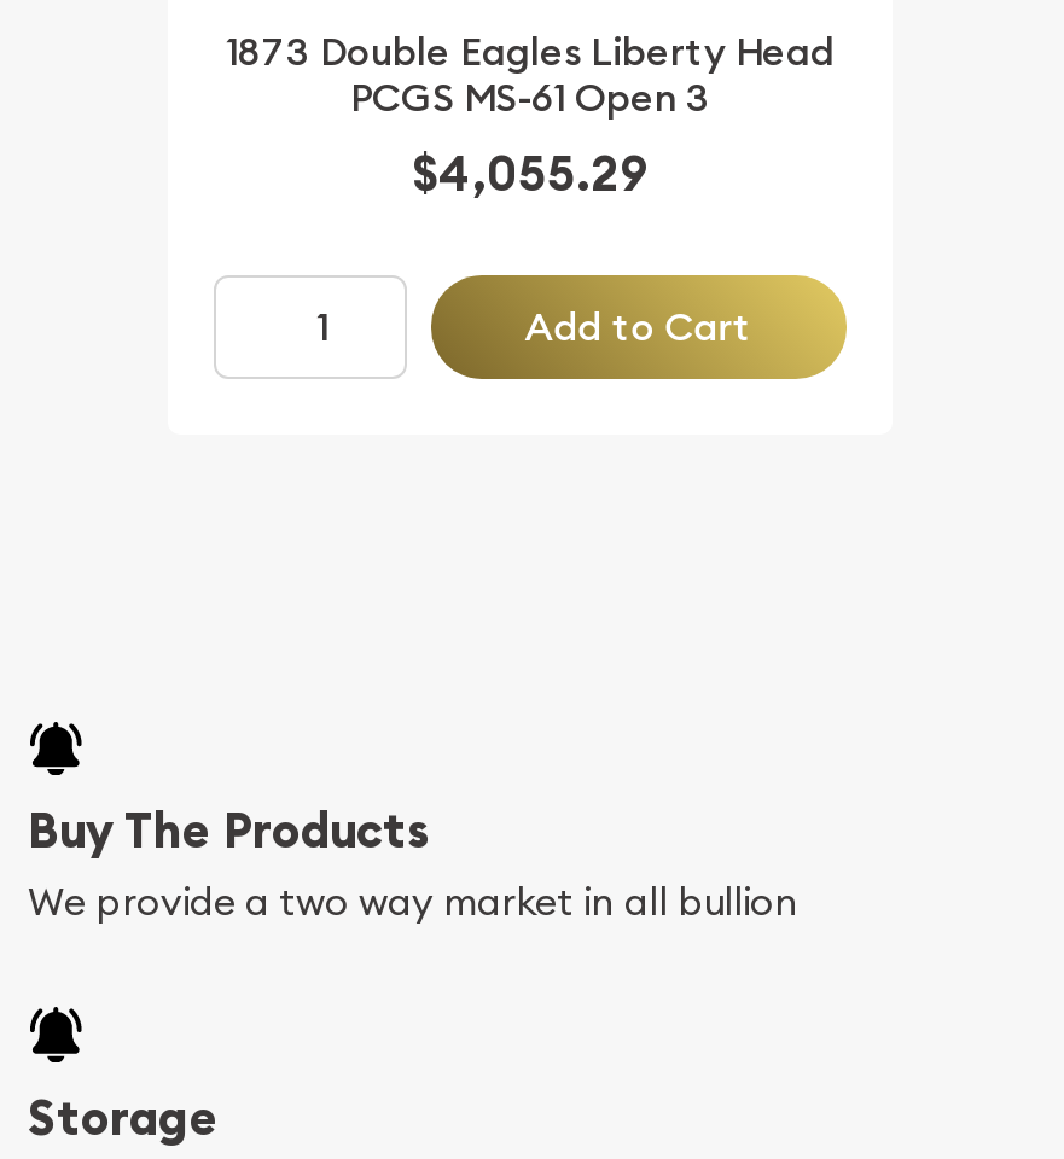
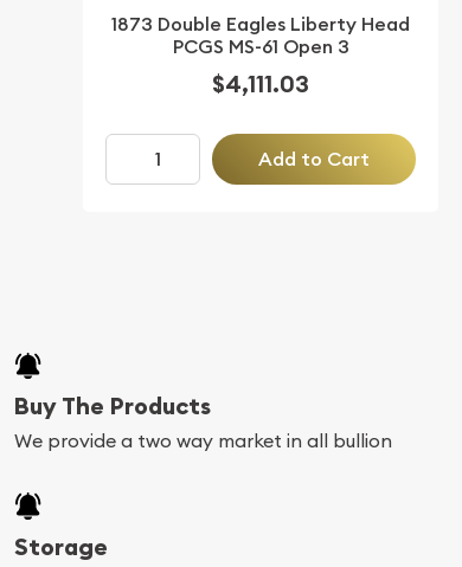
- $4,055.29
+ $4,111.03
